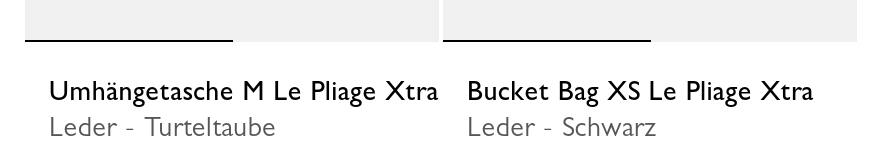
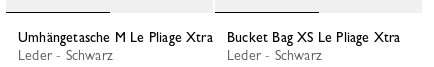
- Leder - Turteltaube
+ Leder - Schwarz
